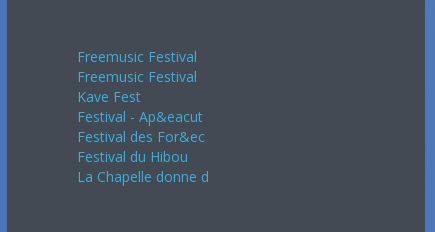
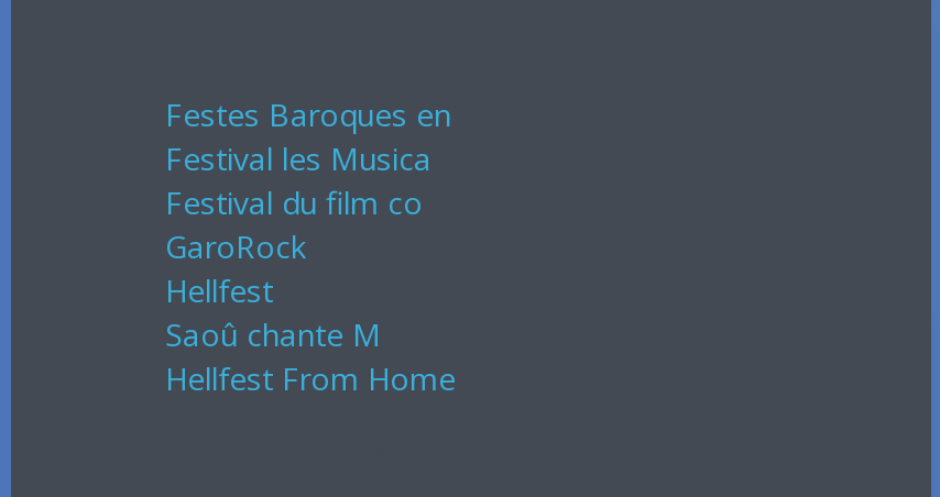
- Freemusic Festival
- Freemusic Festival
- Kave Fest
- Festival - Ap&eacut
- Festival des For&ec
- Festival du Hibou
- La Chapelle donne d
+ Festes Baroques en
+ Festival les Musica
+ Festival du film co
+ GaroRock
+ Hellfest
+ Saoû chante M
+ Hellfest From Home
